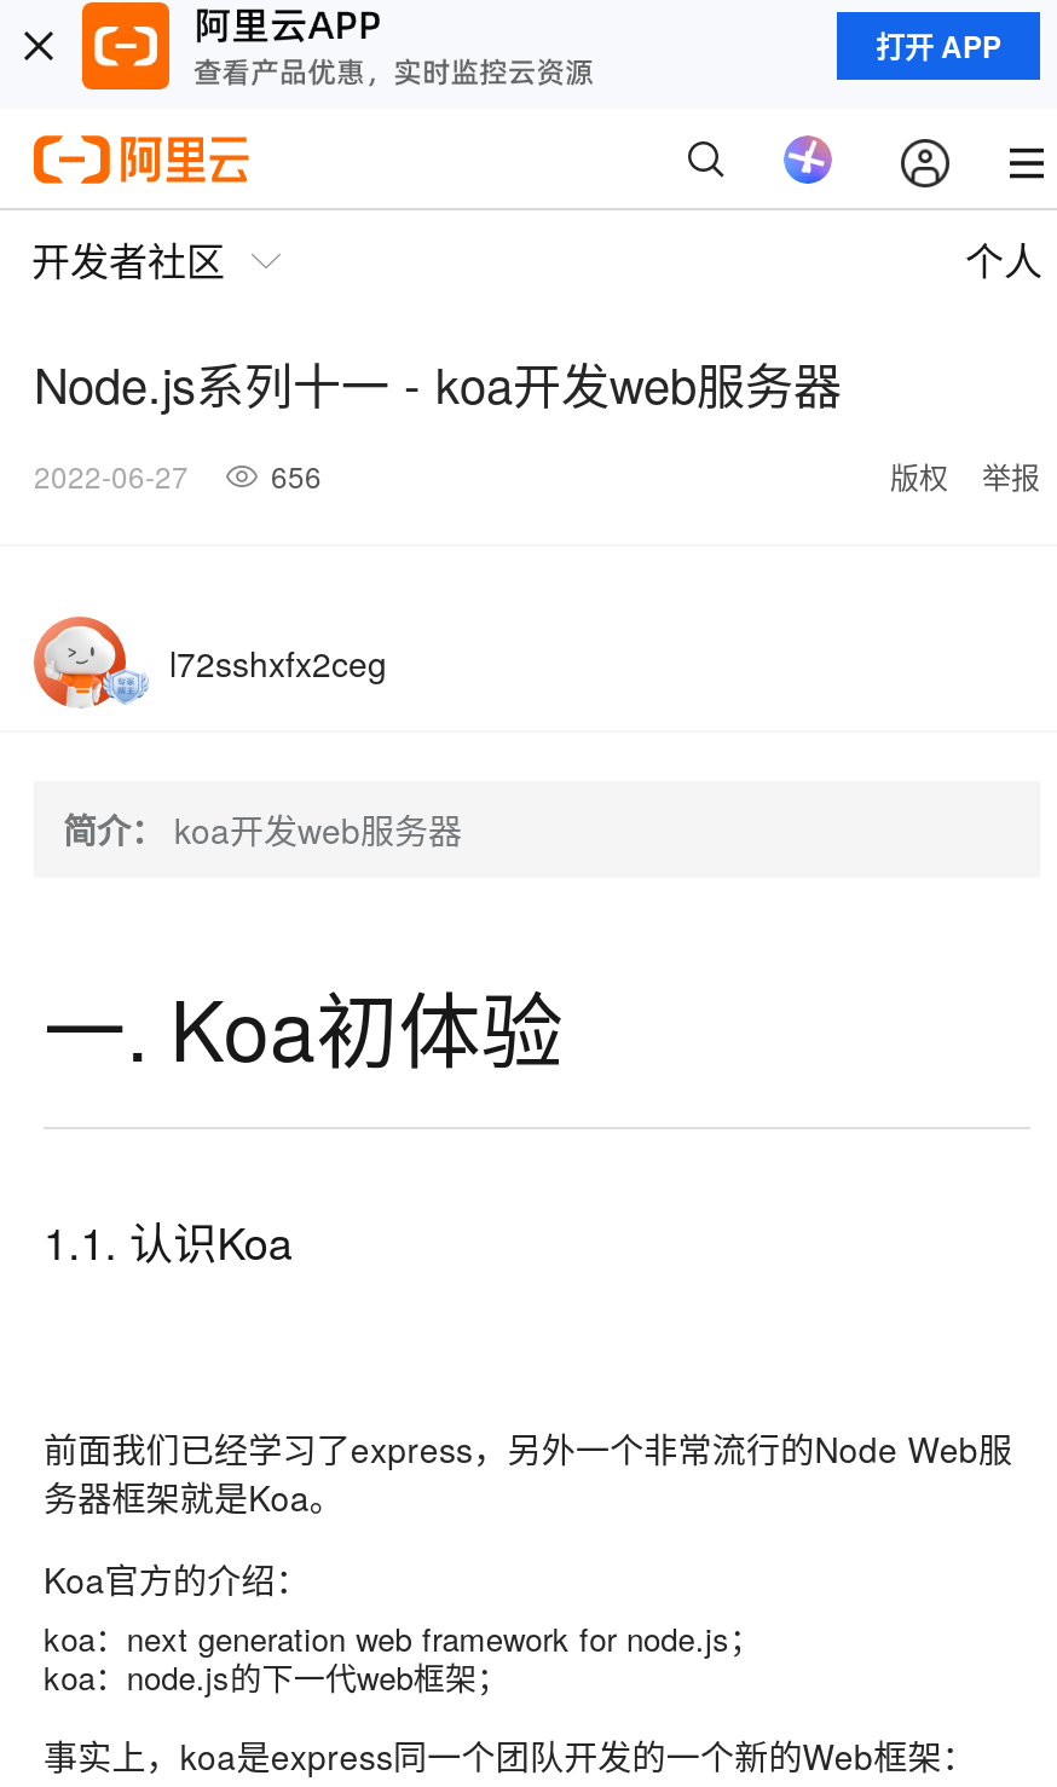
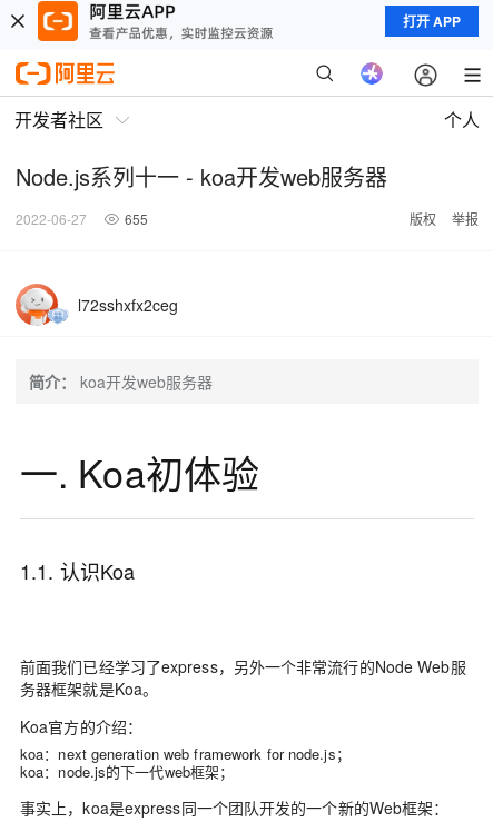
- 2022-06-27 656
+ 2022-06-27 655
